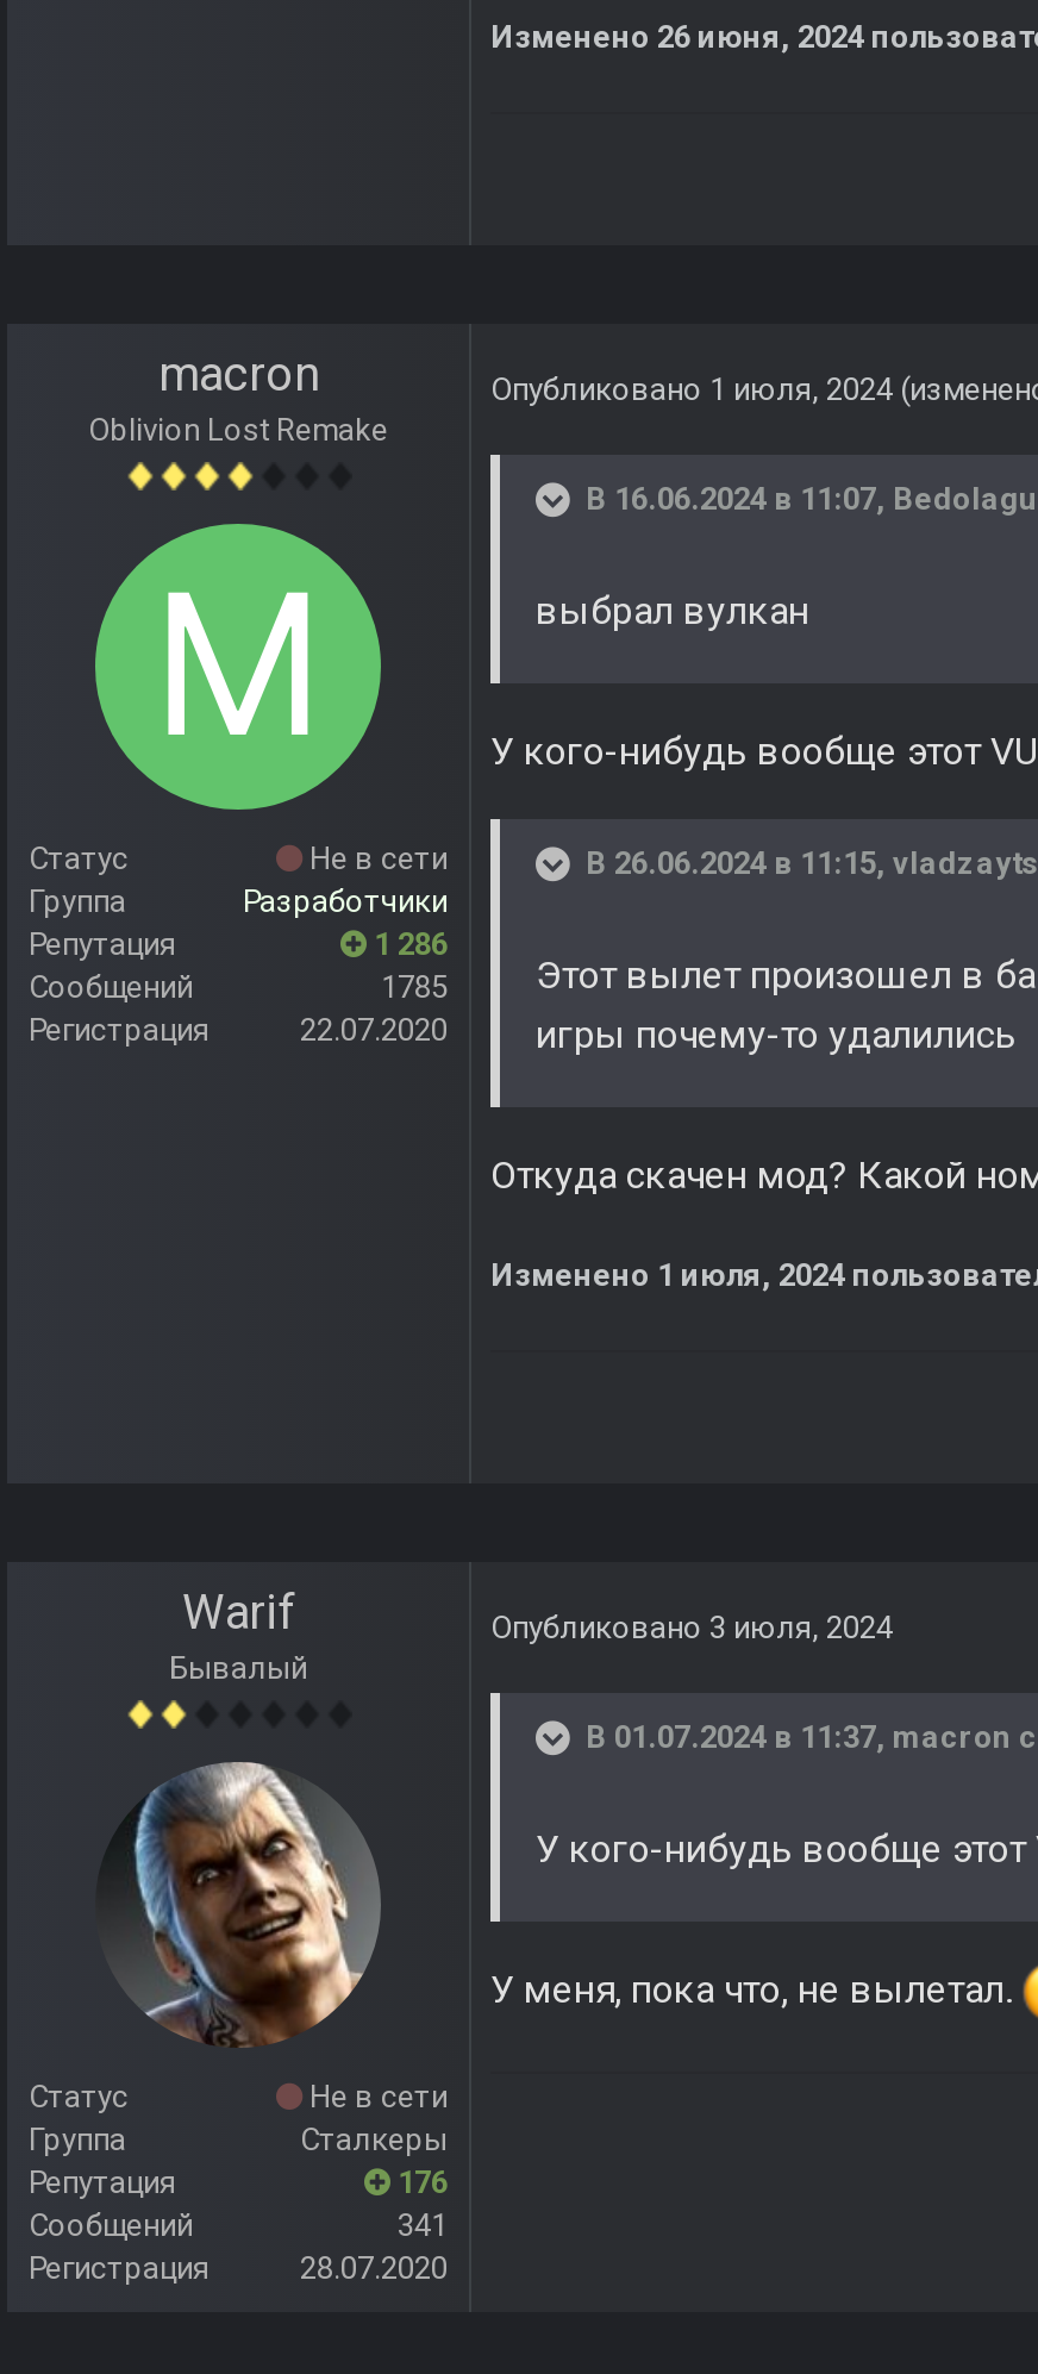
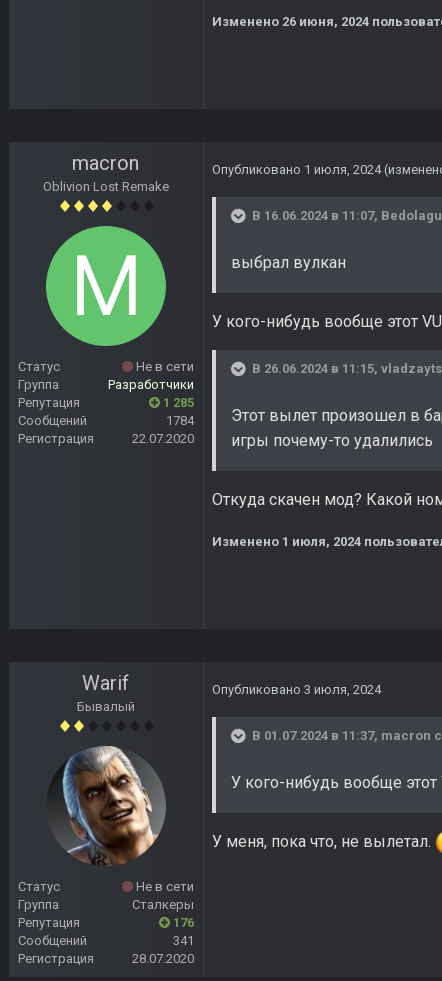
- 1 286
+ 1 285

- 1785
+ 1784
